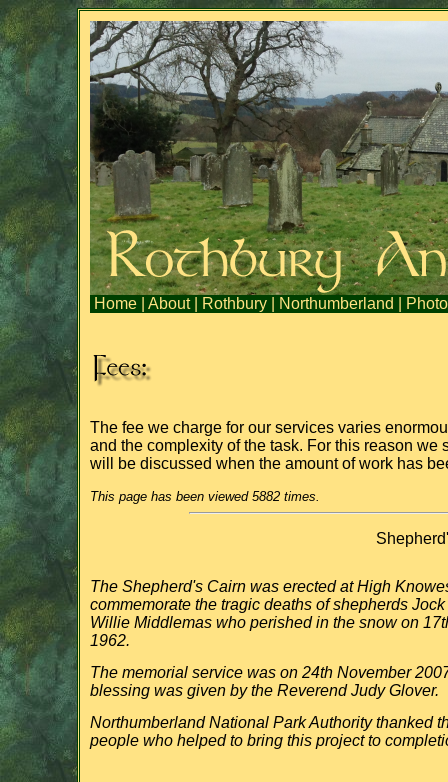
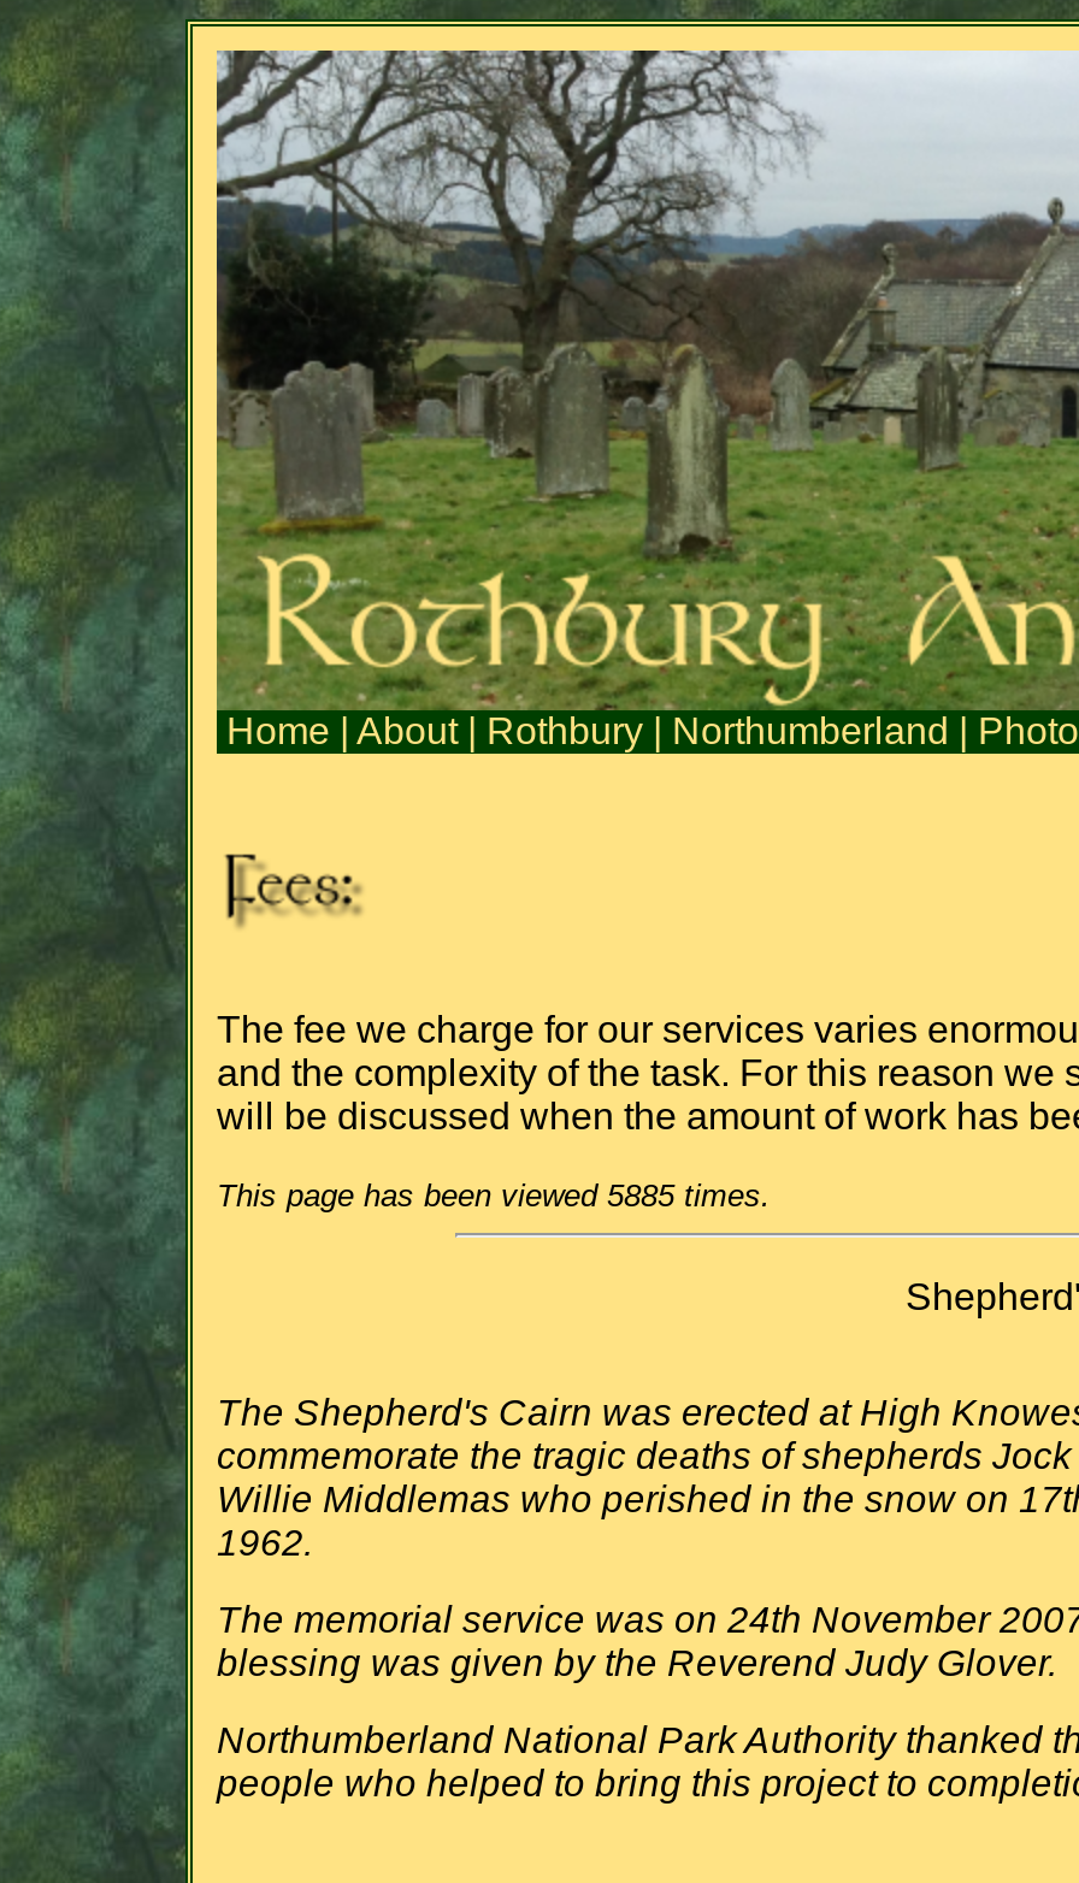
- This page has been viewed 5882 times.
+ This page has been viewed 5885 times.
